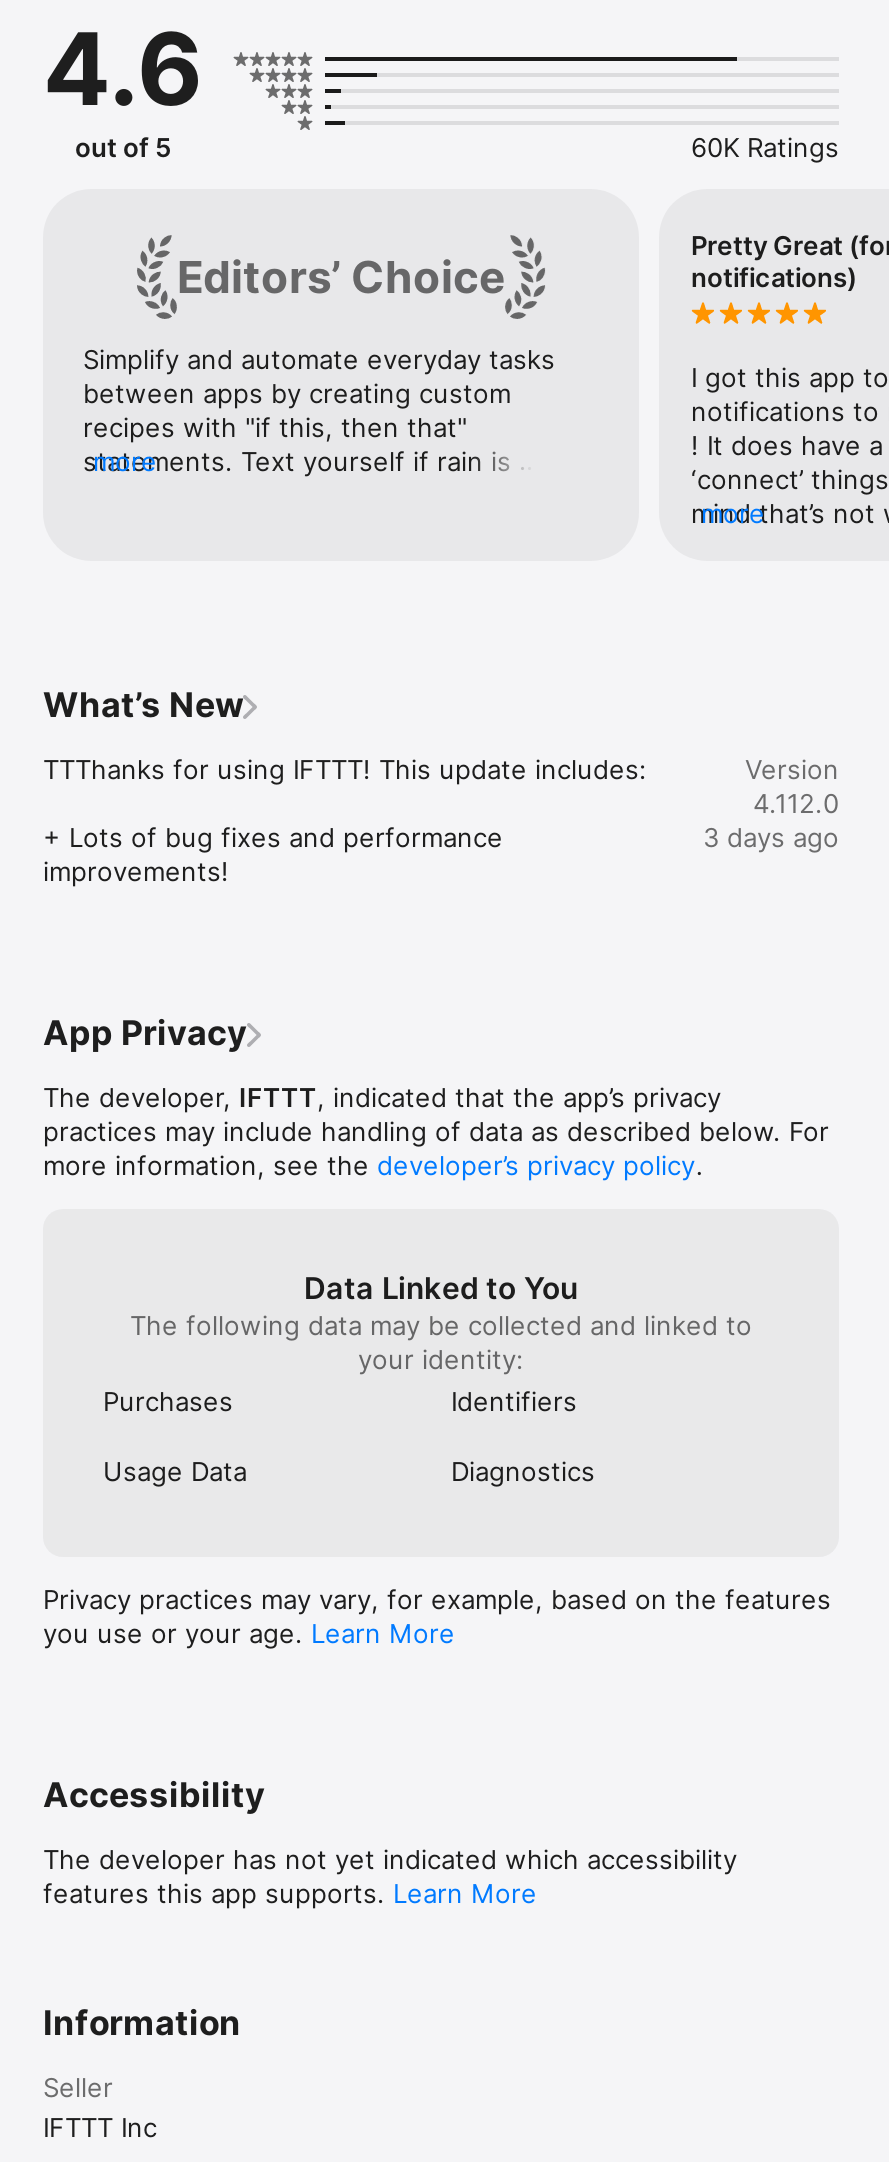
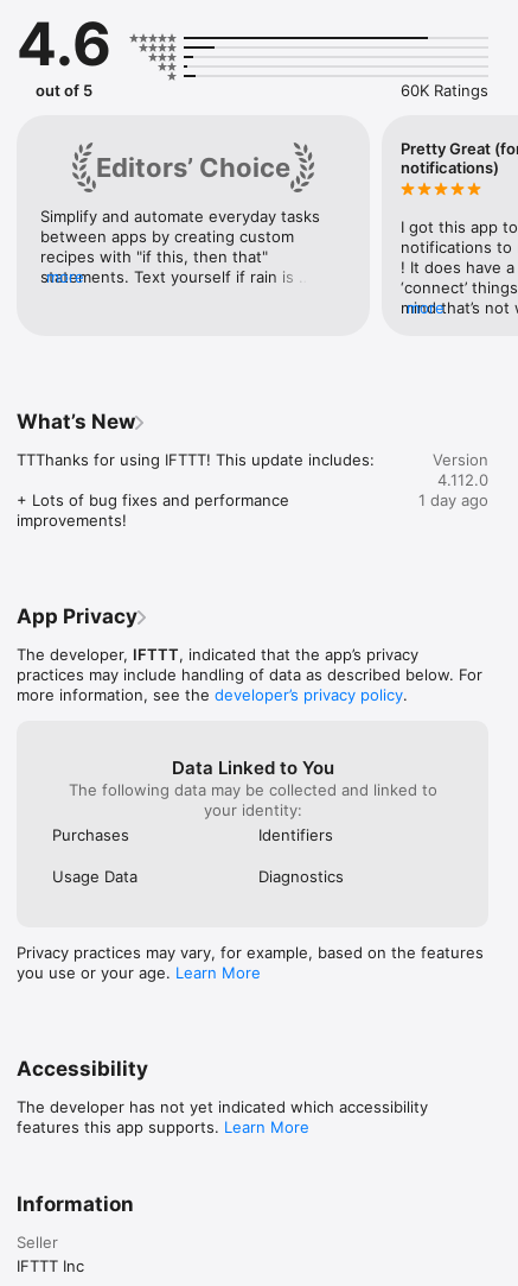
- 3 days ago
+ 1 day ago
